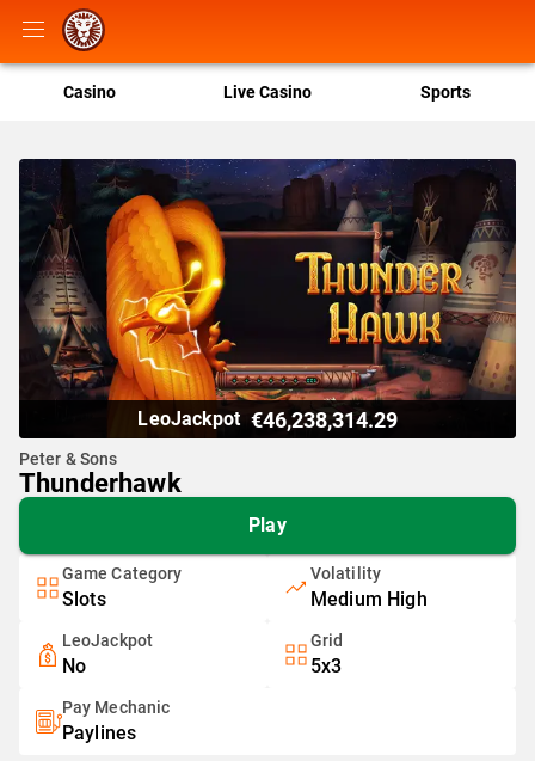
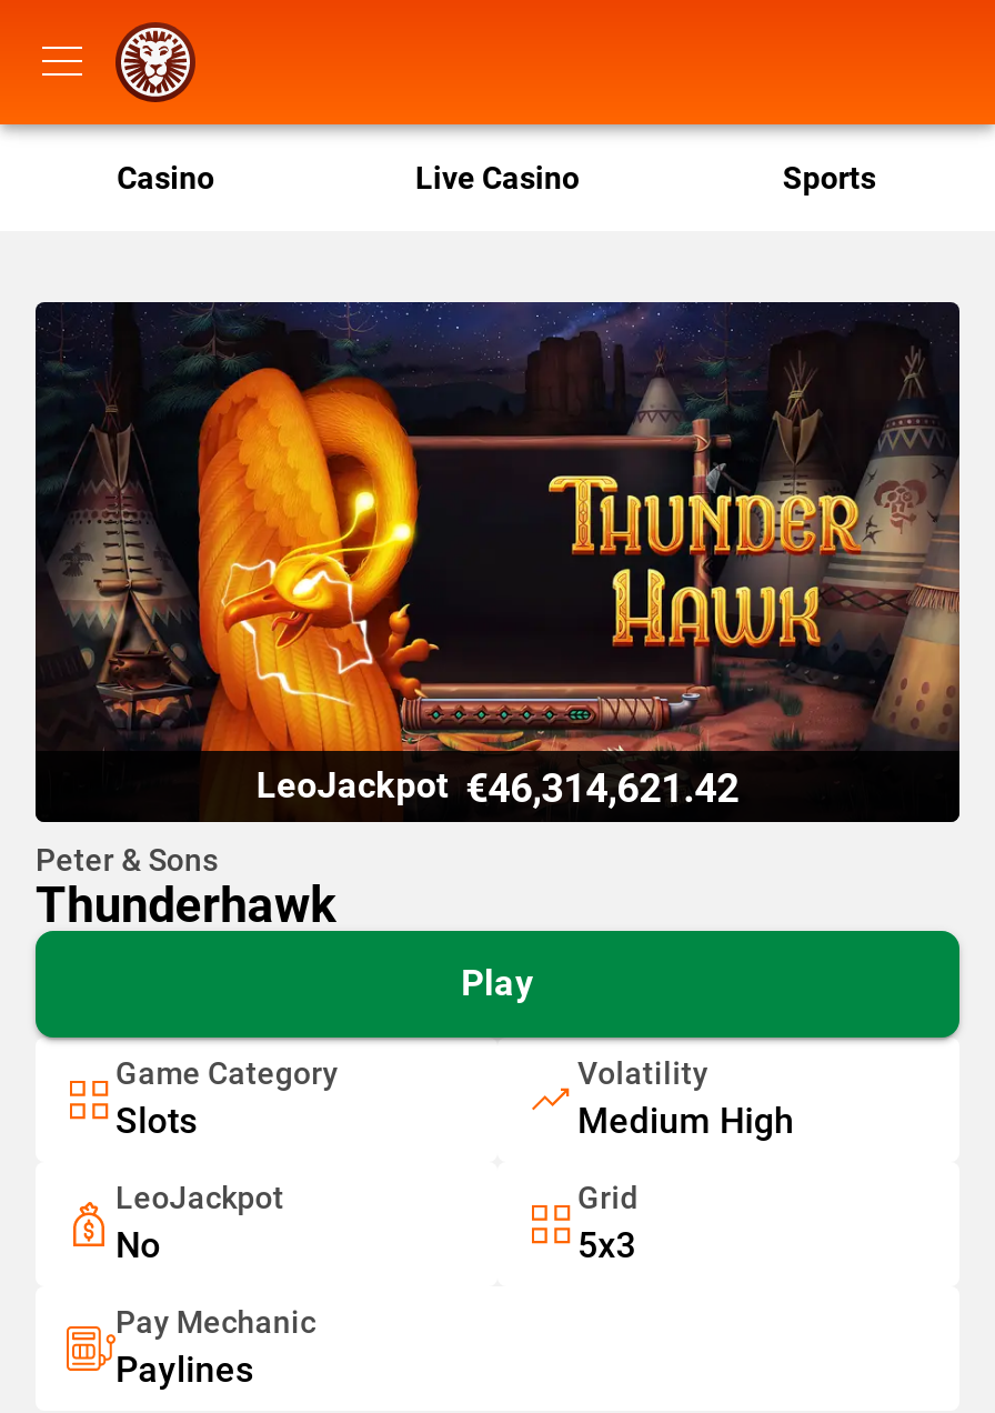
- LeoJackpot €46,238,314.29
+ LeoJackpot €46,314,621.42
